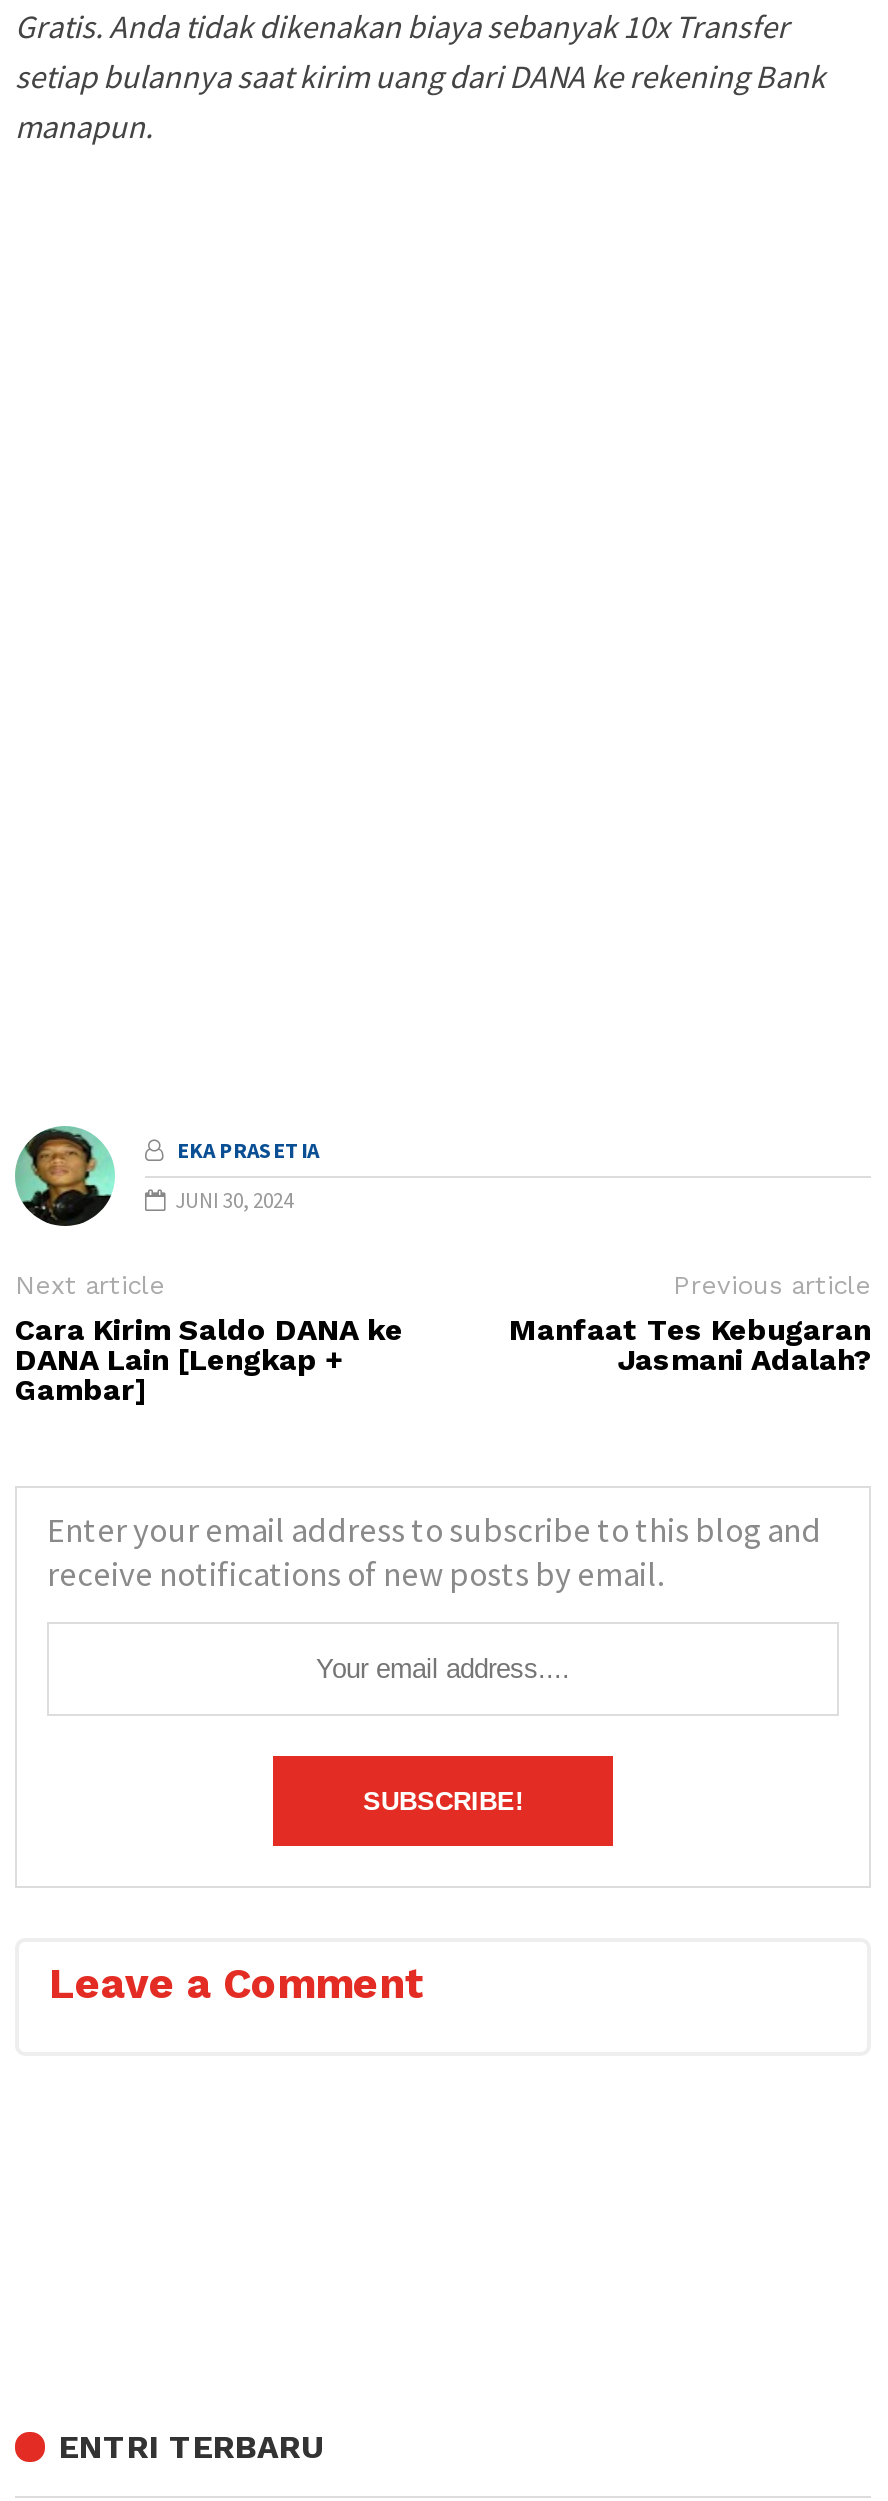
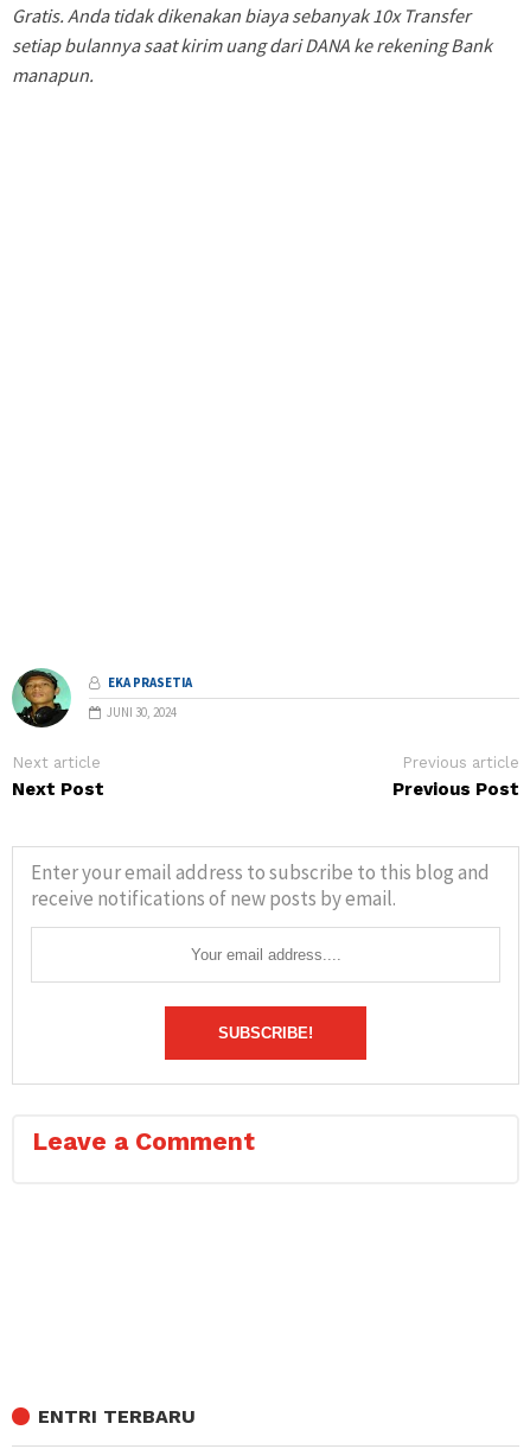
- Cara Kirim Saldo DANA ke
- DANA Lain [Lengkap +
- Gambar]
+ Next Post

- Manfaat Tes Kebugaran
- Jasmani Adalah?
+ Previous Post
